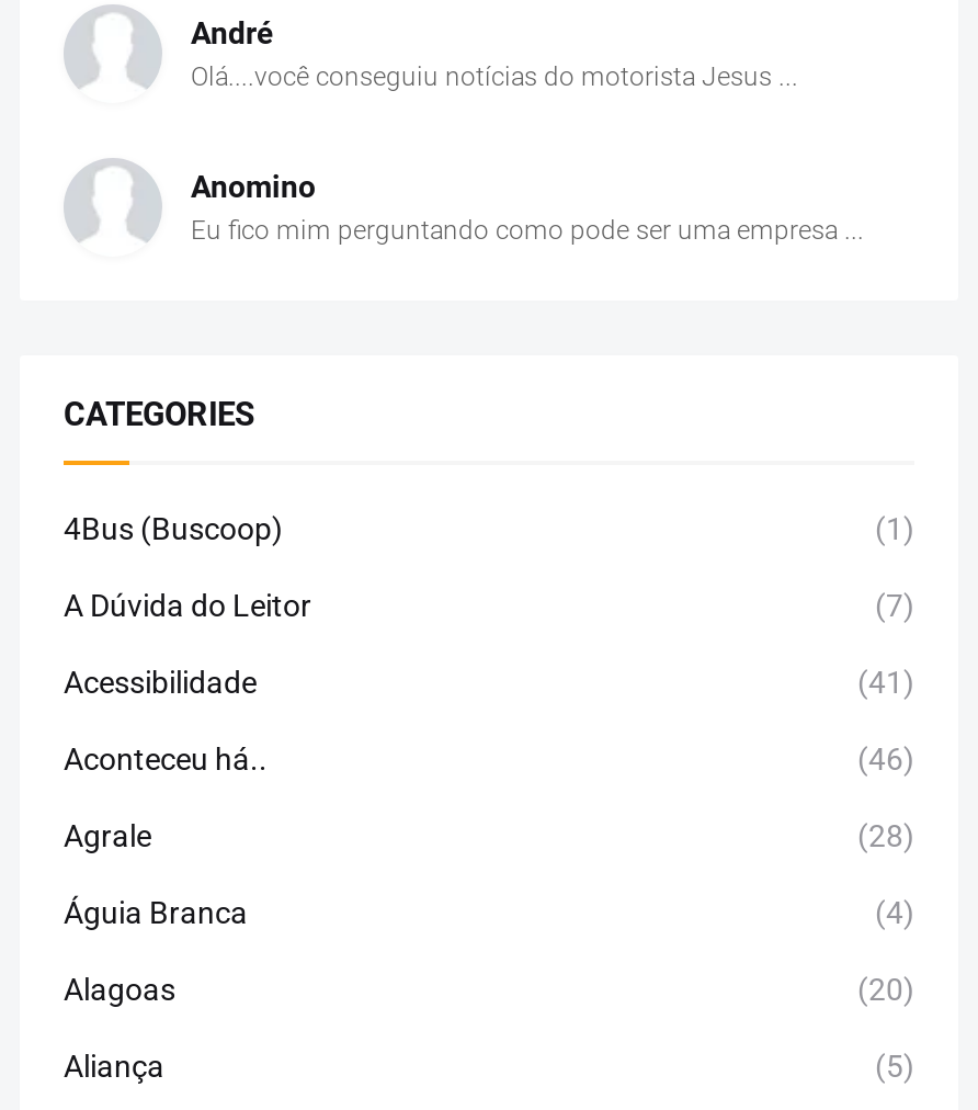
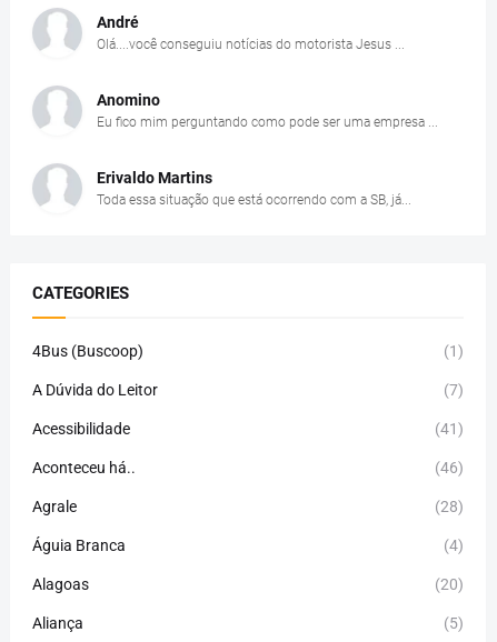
+ Erivaldo Martins
+ Toda essa situação que está ocorrendo com a SB, já...
